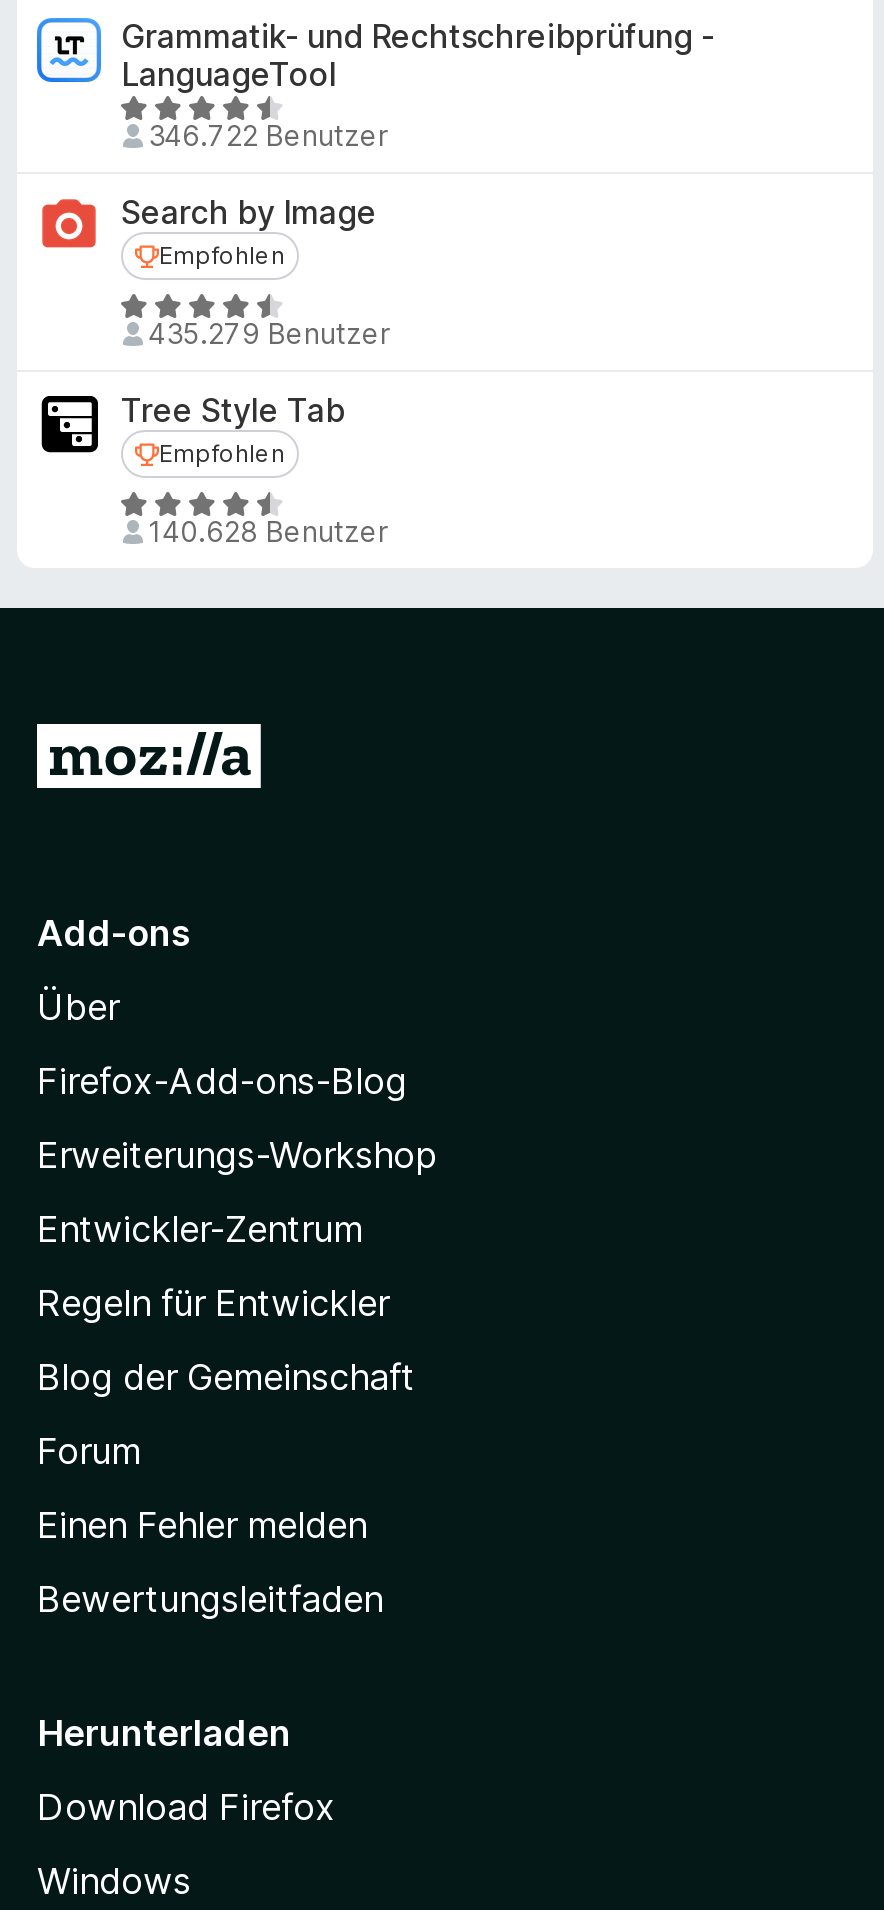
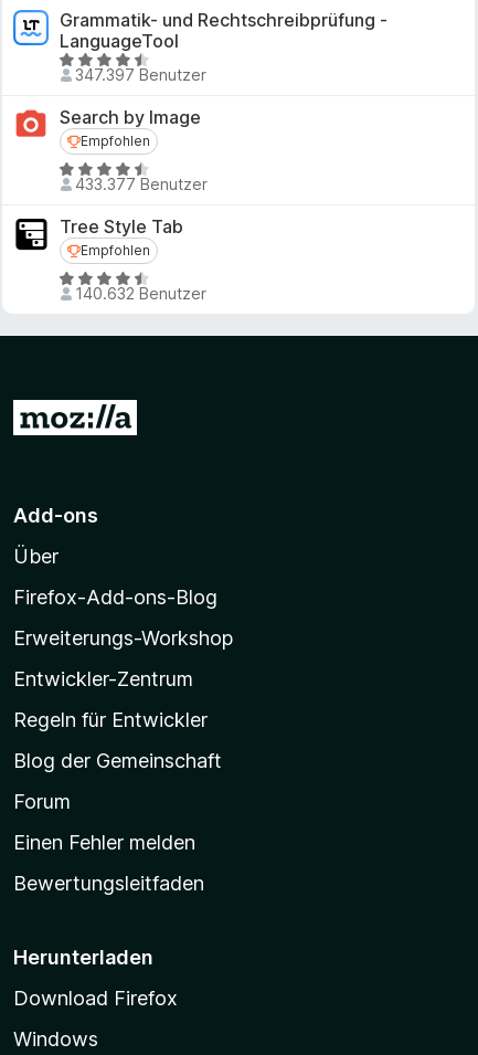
- 346.722 Benutzer
+ 347.397 Benutzer

- 435.279 Benutzer
+ 433.377 Benutzer

- 140.628 Benutzer
+ 140.632 Benutzer
